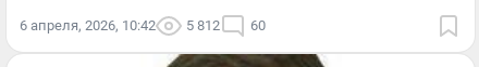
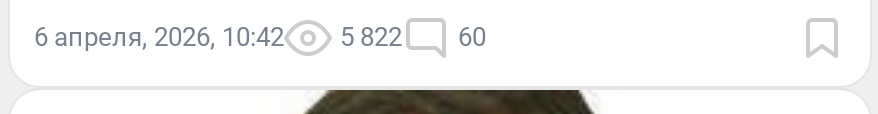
- 6 апреля, 2026, 10:42 5 812 60
+ 6 апреля, 2026, 10:42 5 822 60
